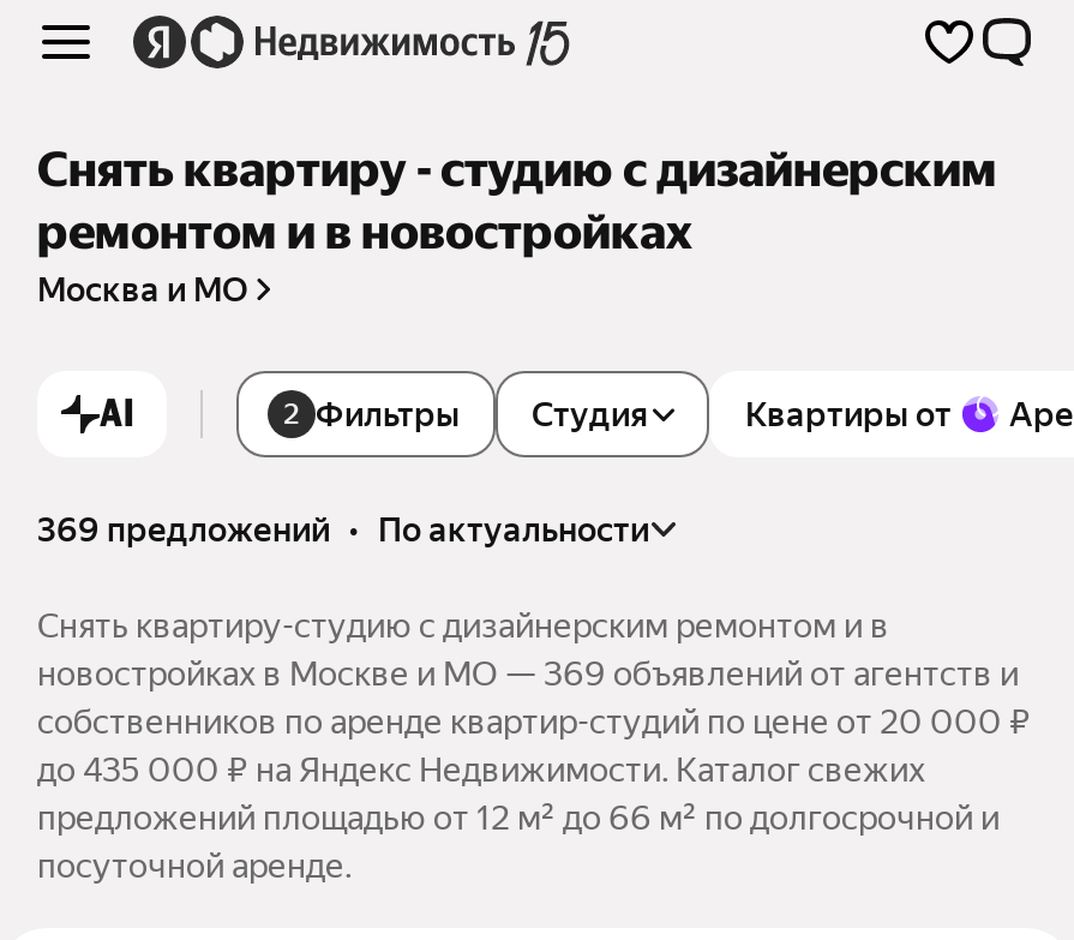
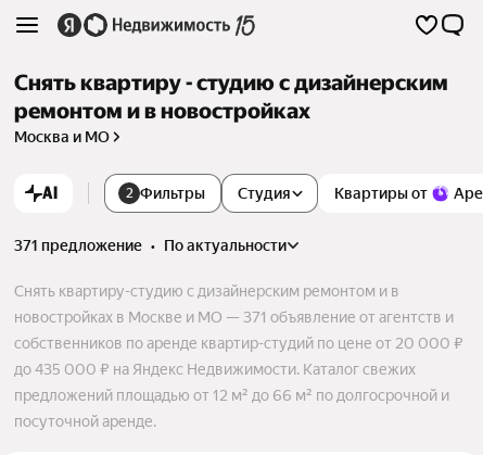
- 369 предложений • по актуальности
+ 371 предложение • по актуальности

- новостройках в Москве и МО — 369 объявлений от агентств и
+ новостройках в Москве и МО — 371 объявление от агентств и
